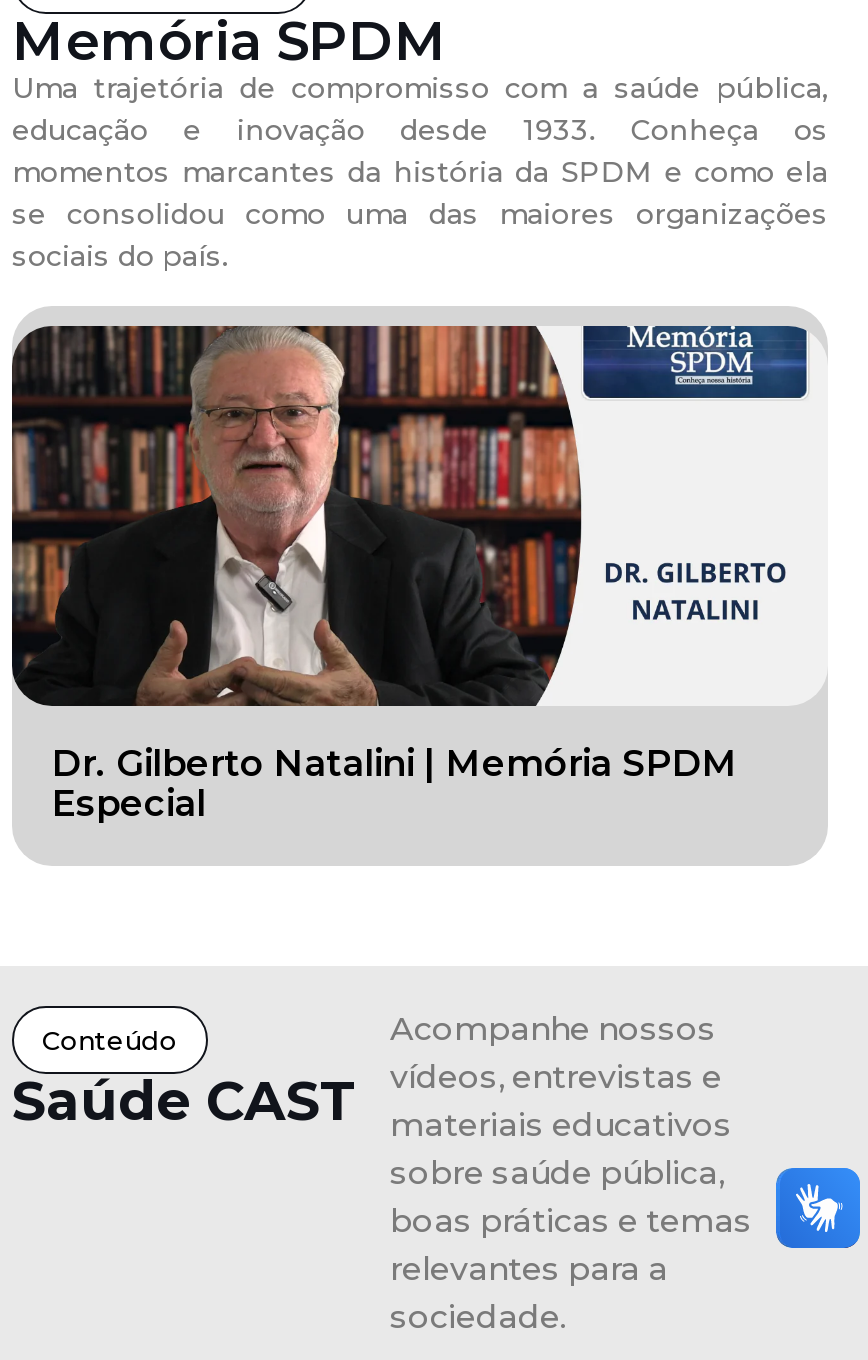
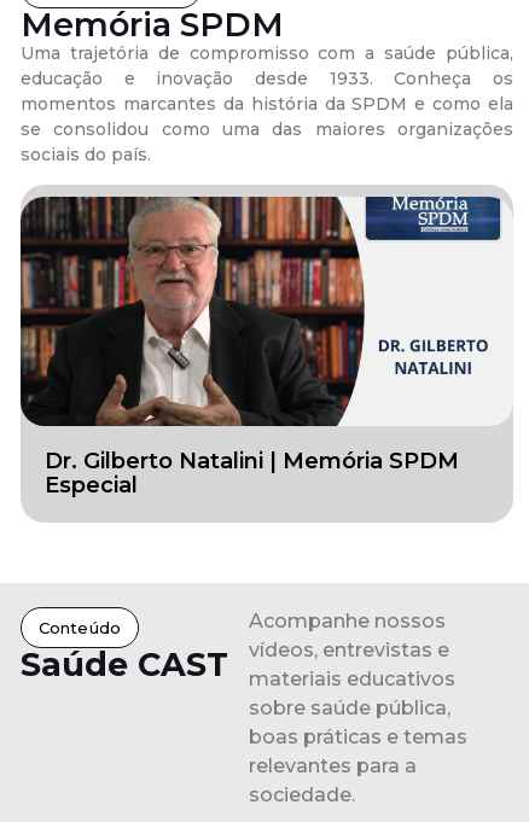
- [image]
